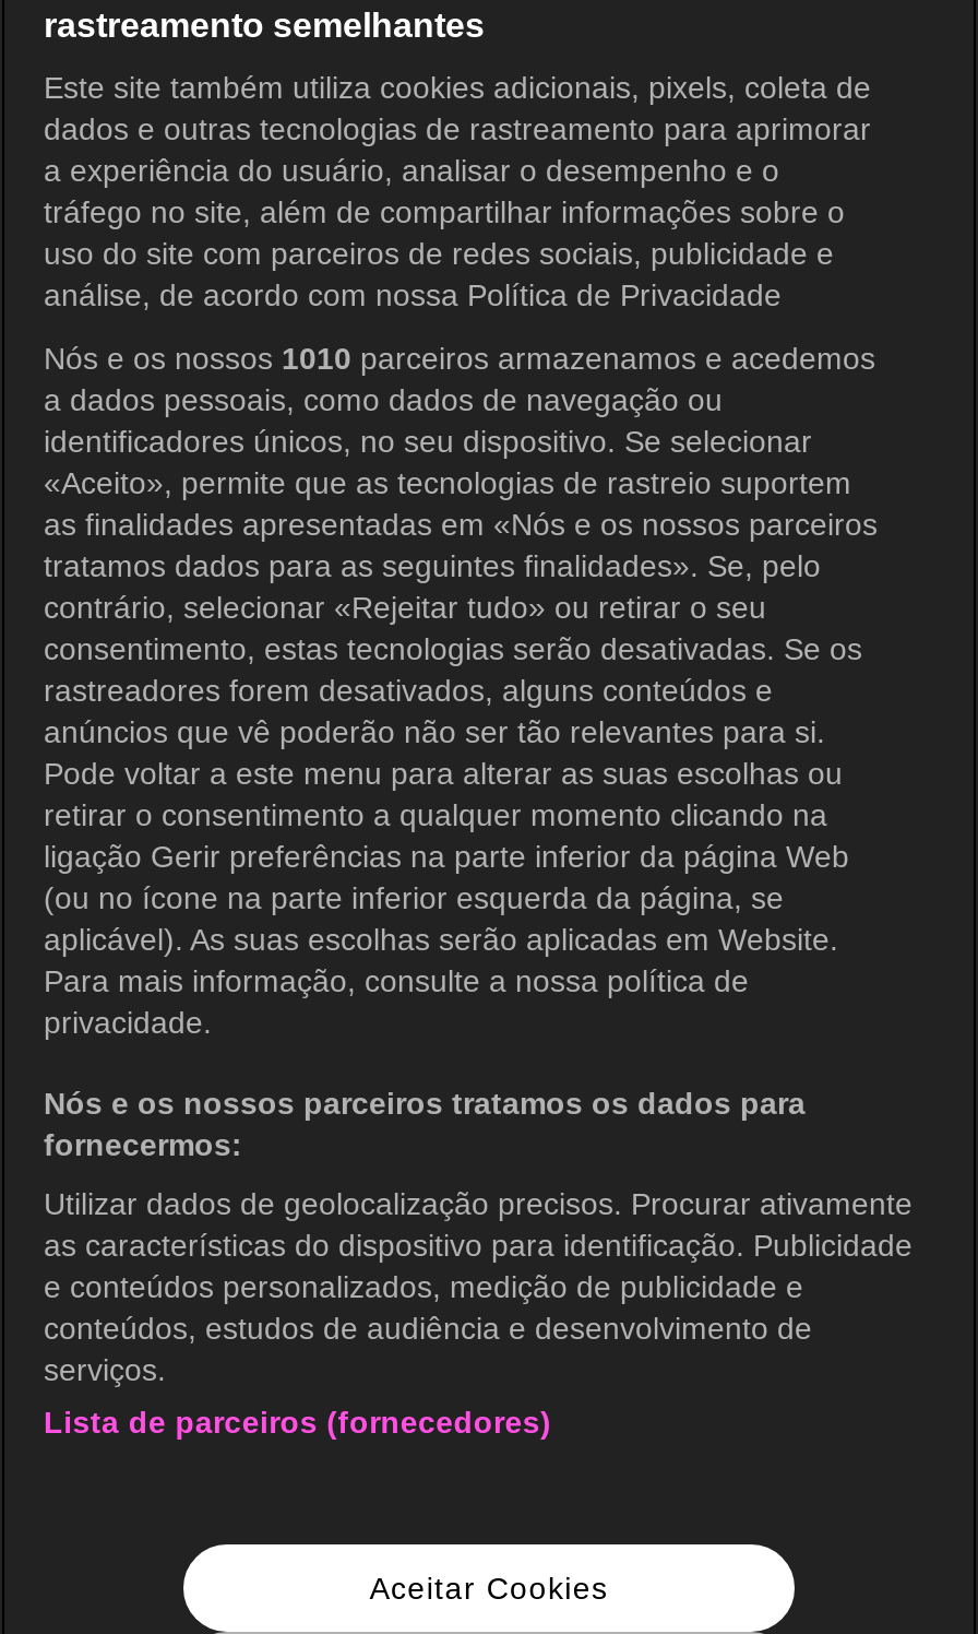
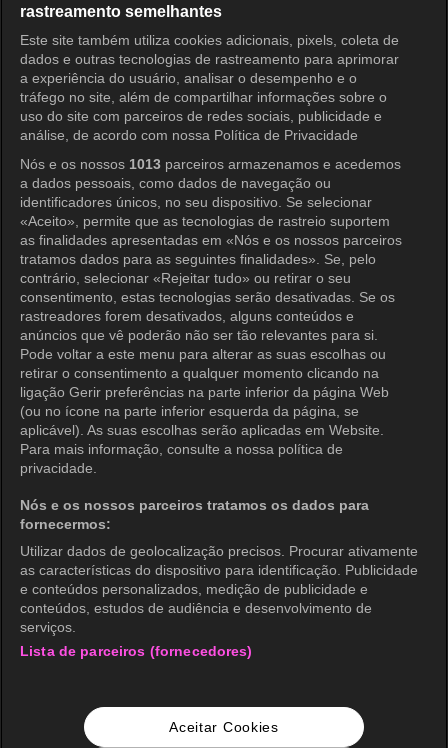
- Nós e os nossos 1010 parceiros armazenamos e acedemos
+ Nós e os nossos 1013 parceiros armazenamos e acedemos
